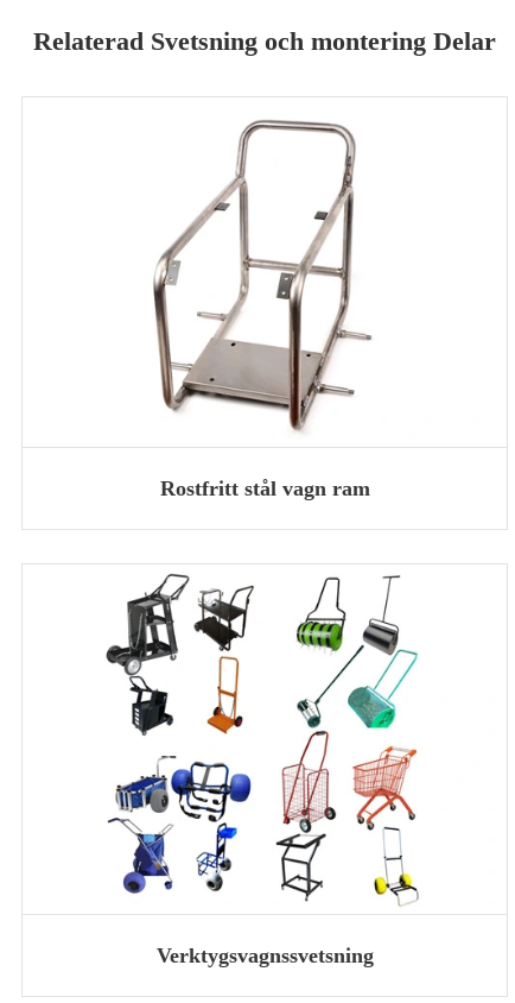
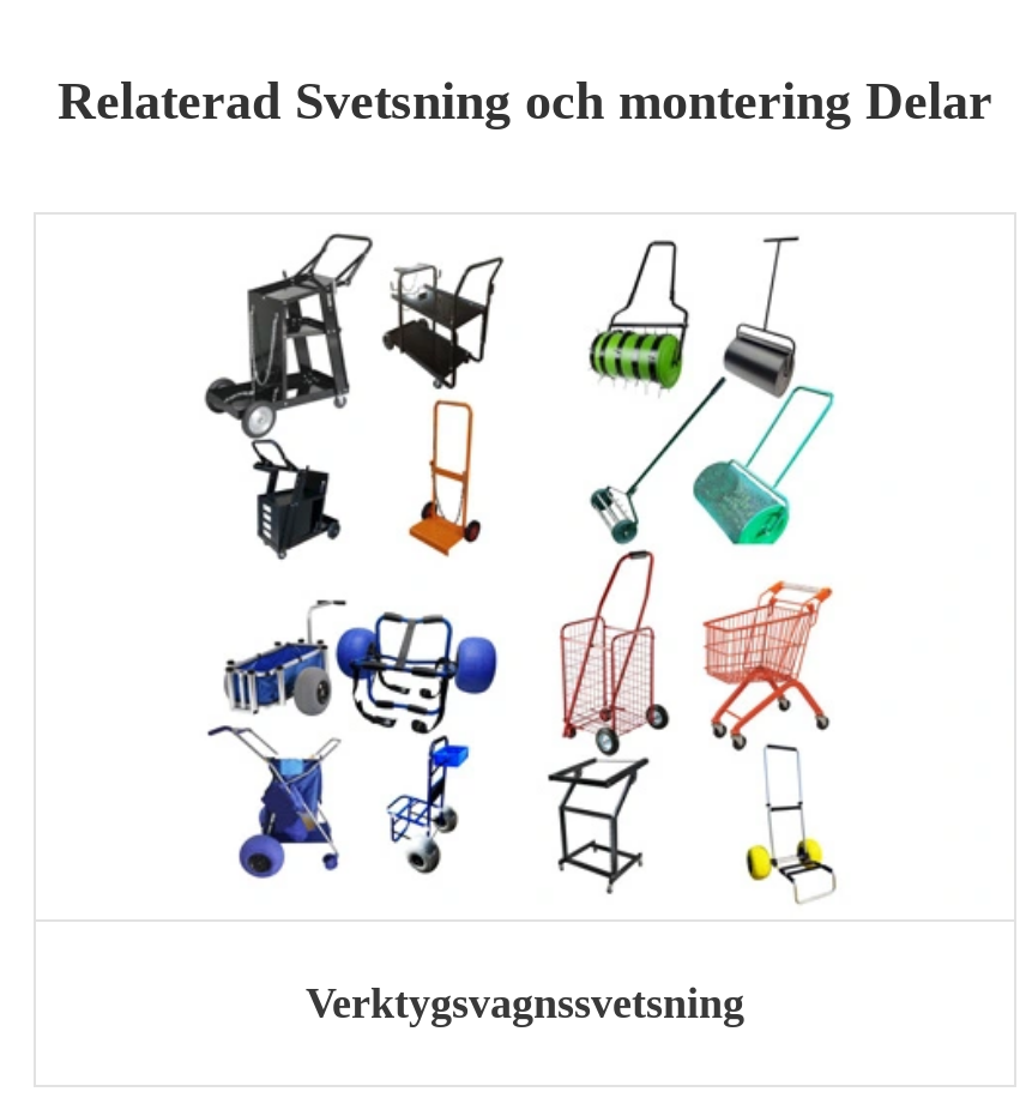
- [image]
- Rostfritt stål vagn ram
